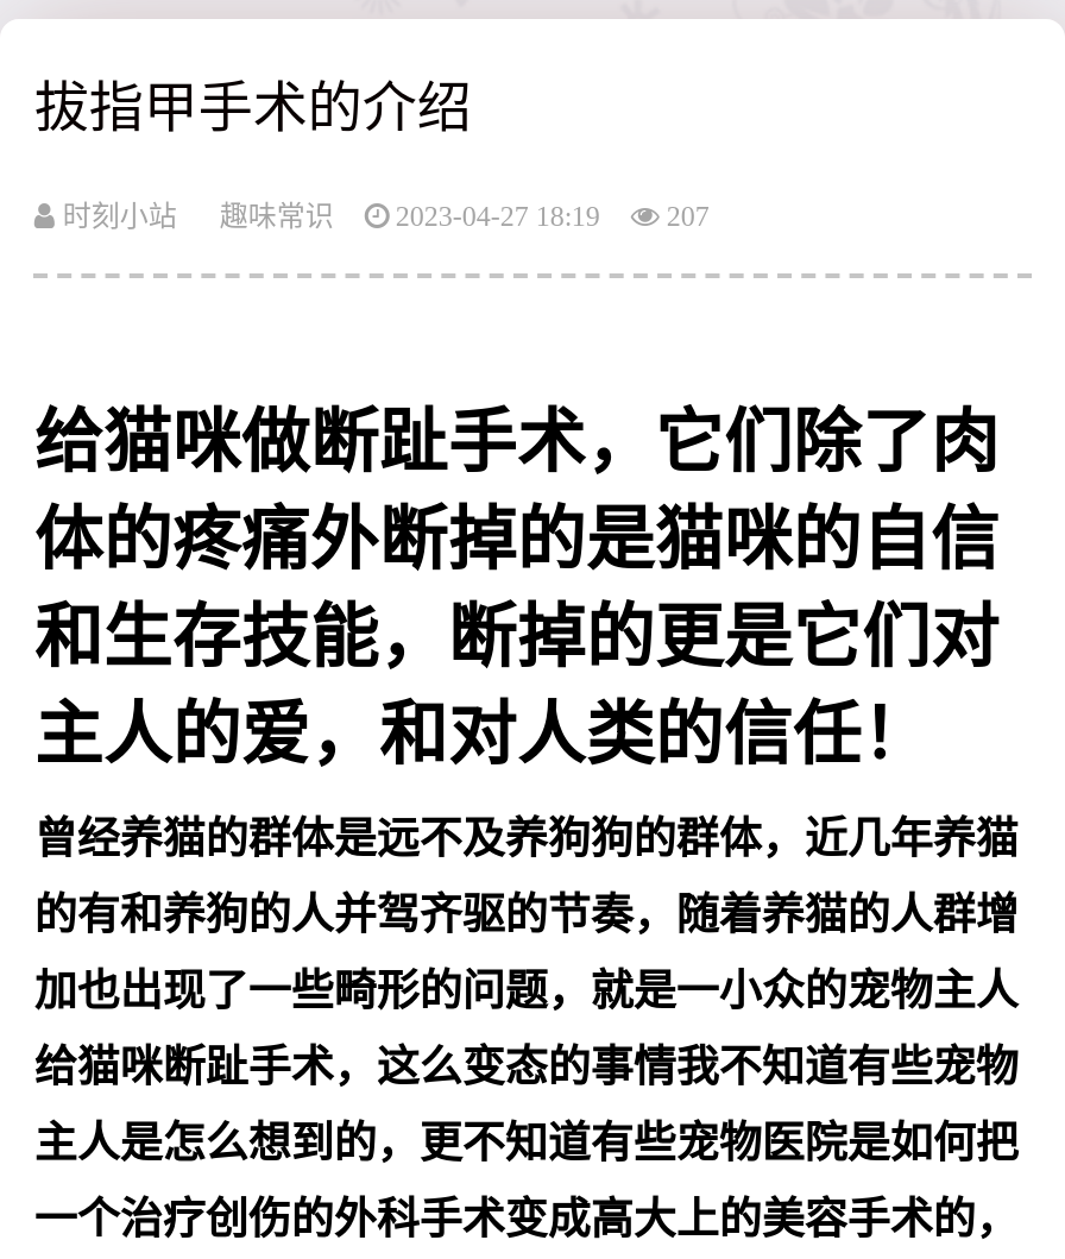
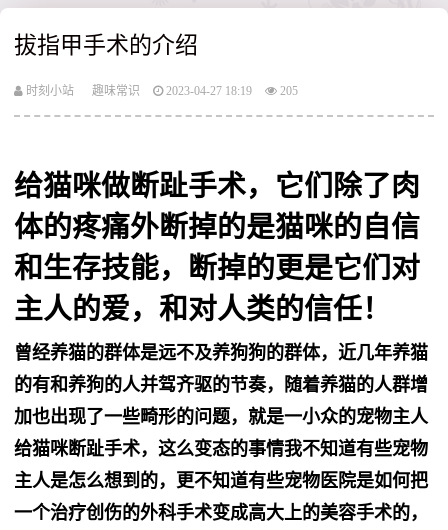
- 时刻小站 趣味常识 2023-04-27 18:19 207
+ 时刻小站 趣味常识 2023-04-27 18:19 205
